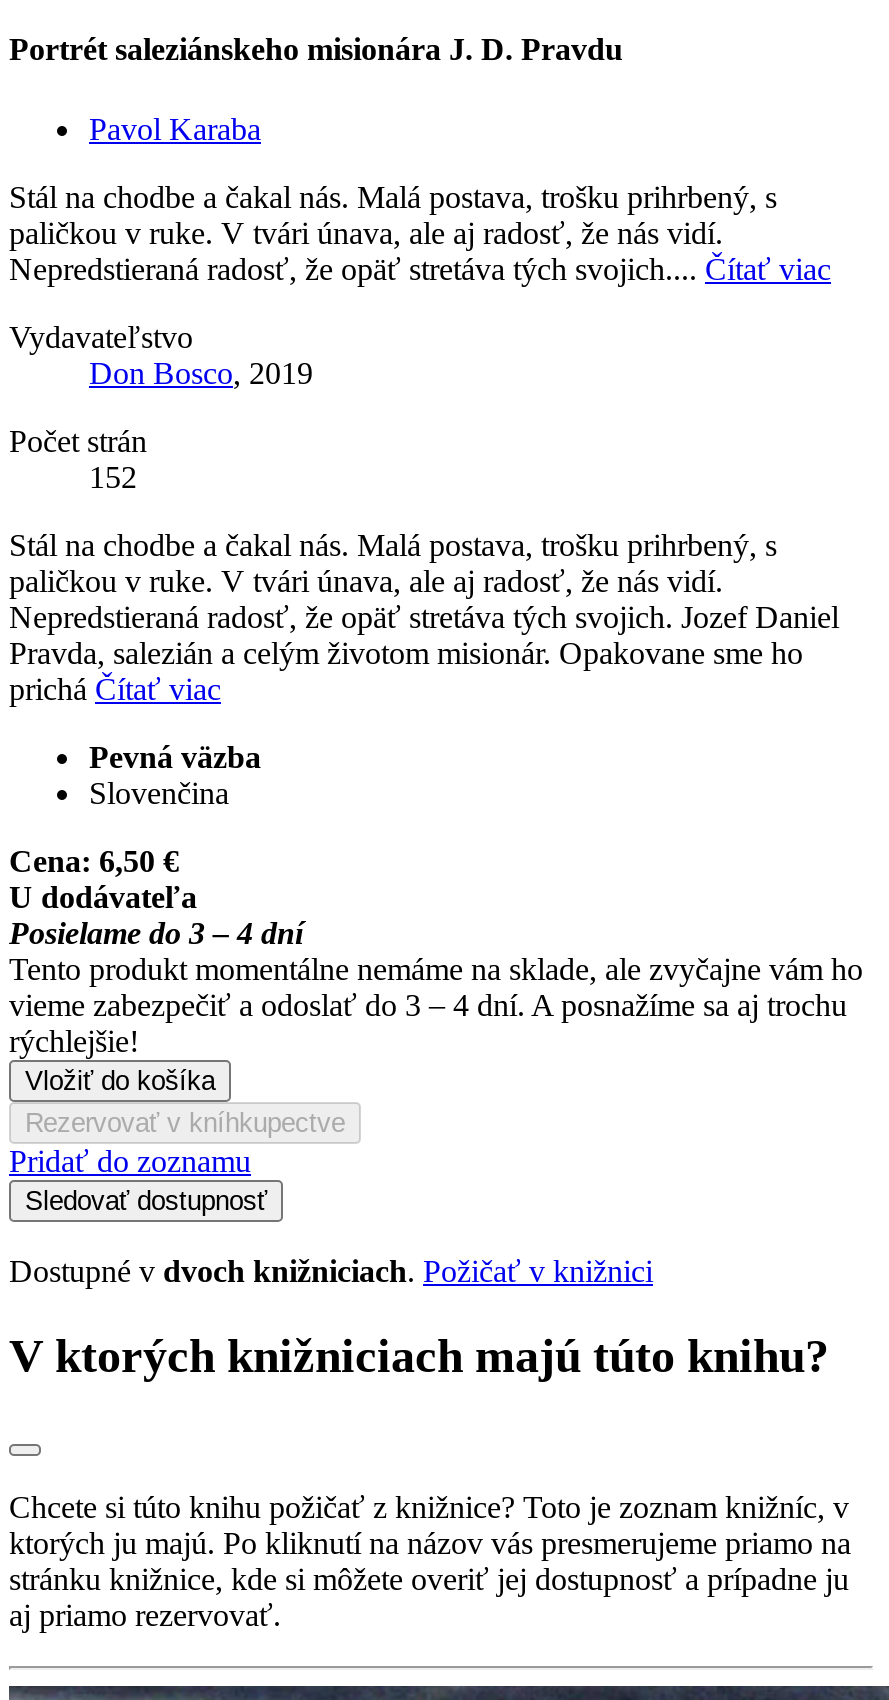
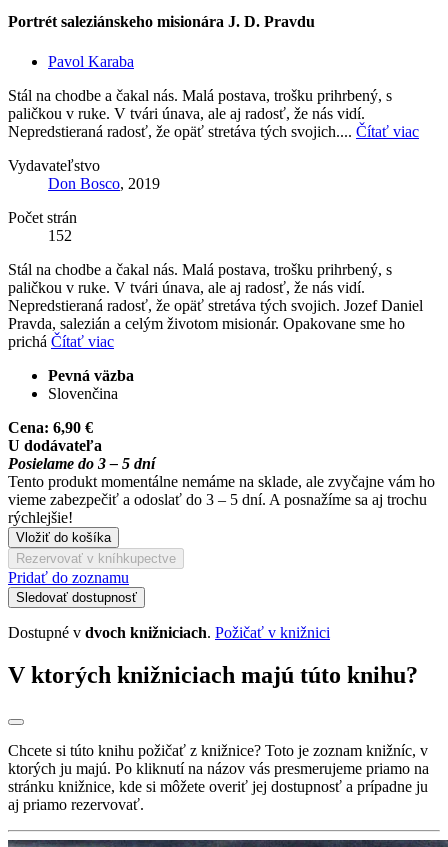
- Cena: 6,50 €
+ Cena: 6,90 €

- Posielame do 3 – 4 dní
+ Posielame do 3 – 5 dní

- vieme zabezpečiť a odoslať do 3 – 4 dní. A posnažíme sa aj trochu
+ vieme zabezpečiť a odoslať do 3 – 5 dní. A posnažíme sa aj trochu
